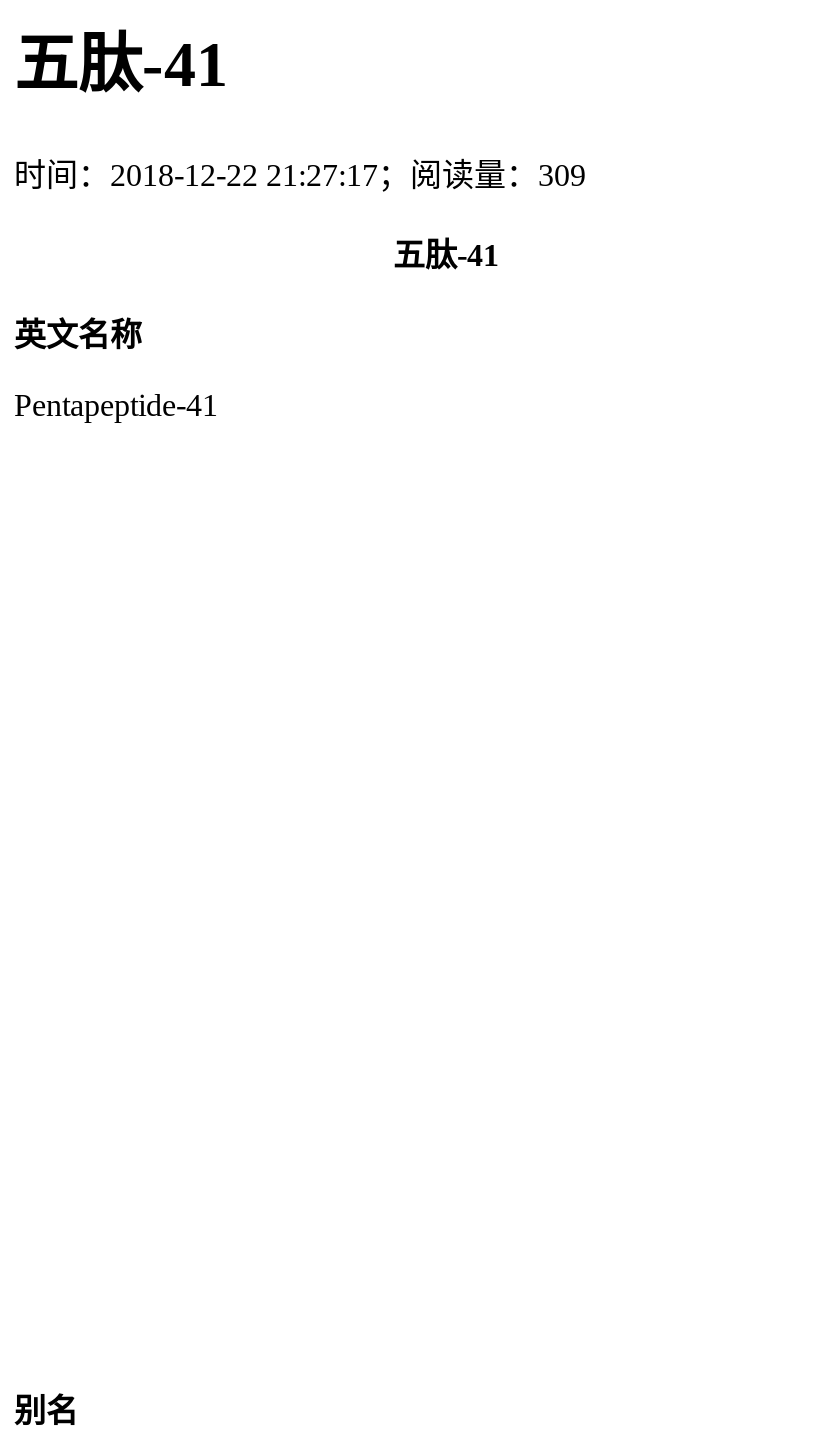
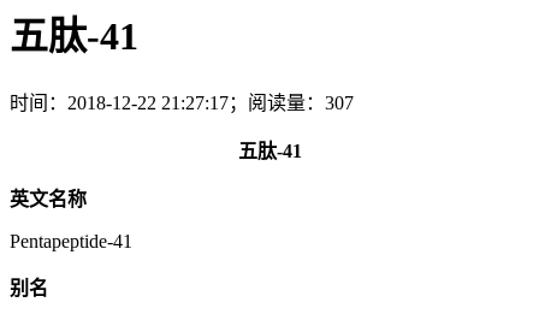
- 时间：2018-12-22 21:27:17；阅读量：309
+ 时间：2018-12-22 21:27:17；阅读量：307
